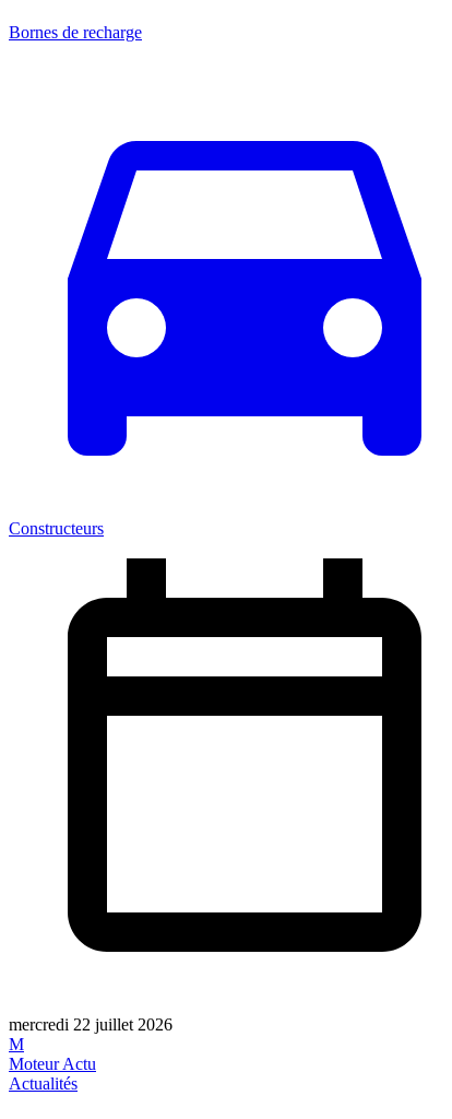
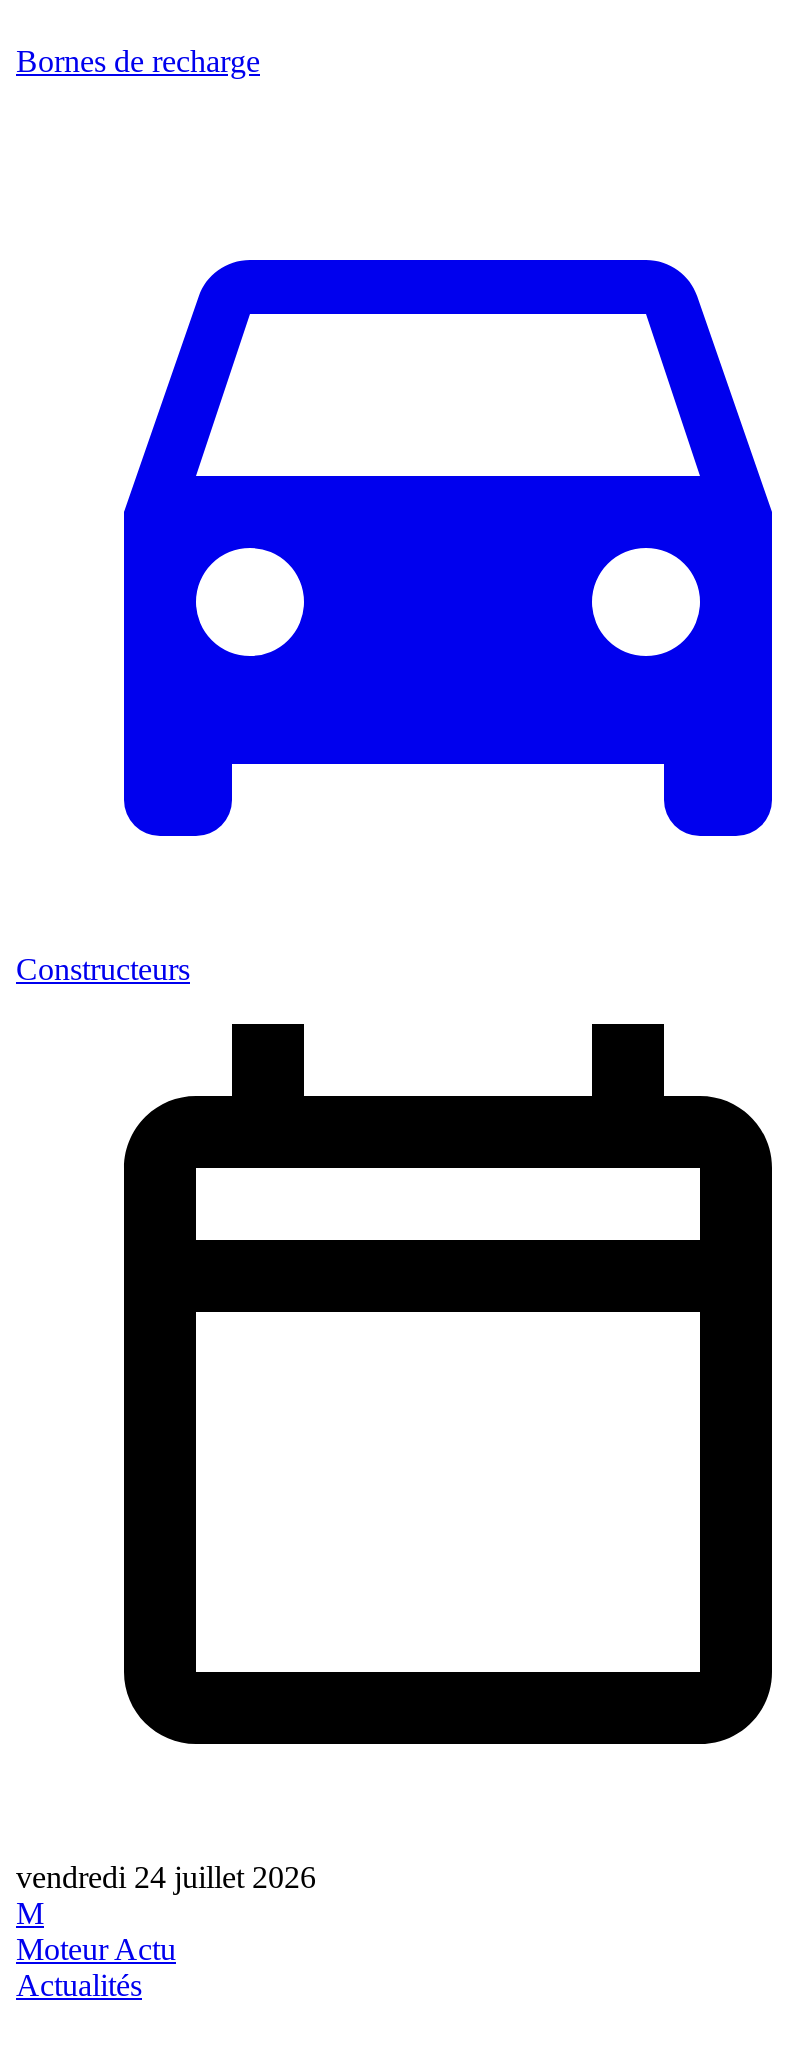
- mercredi 22 juillet 2026
+ vendredi 24 juillet 2026
